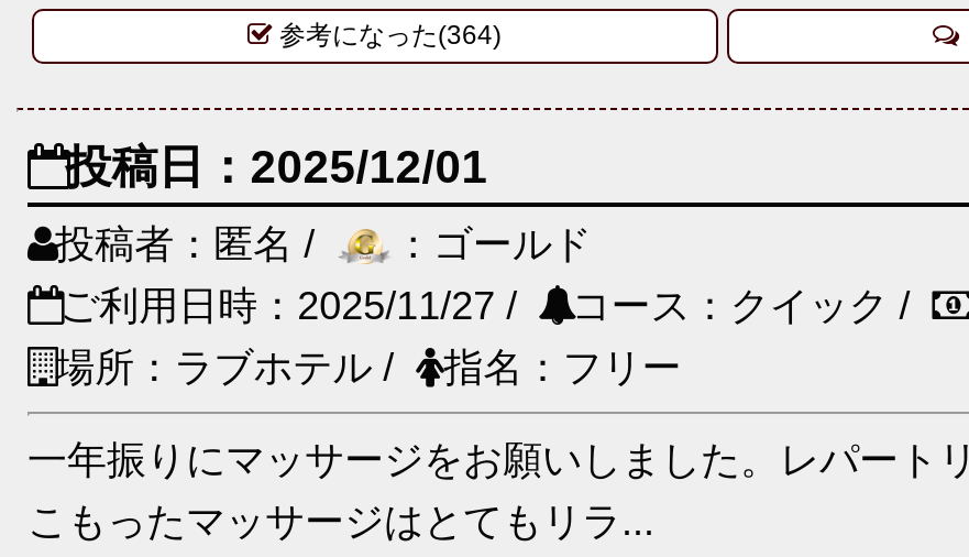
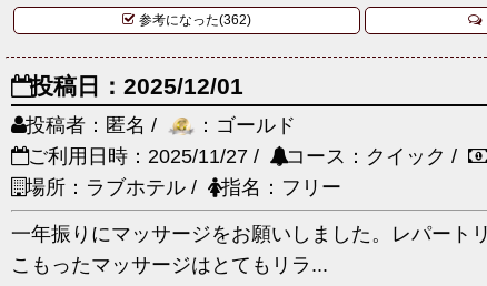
- 参考になった(364)
+ 参考になった(362)
